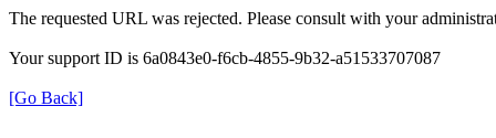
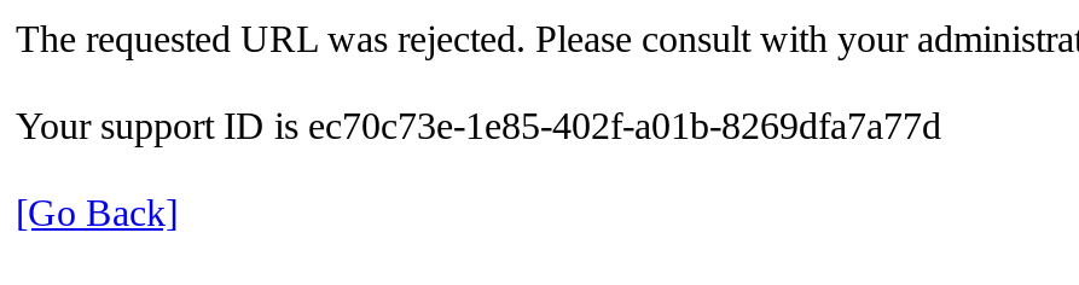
- Your support ID is 6a0843e0-f6cb-4855-9b32-a51533707087
+ Your support ID is ec70c73e-1e85-402f-a01b-8269dfa7a77d
